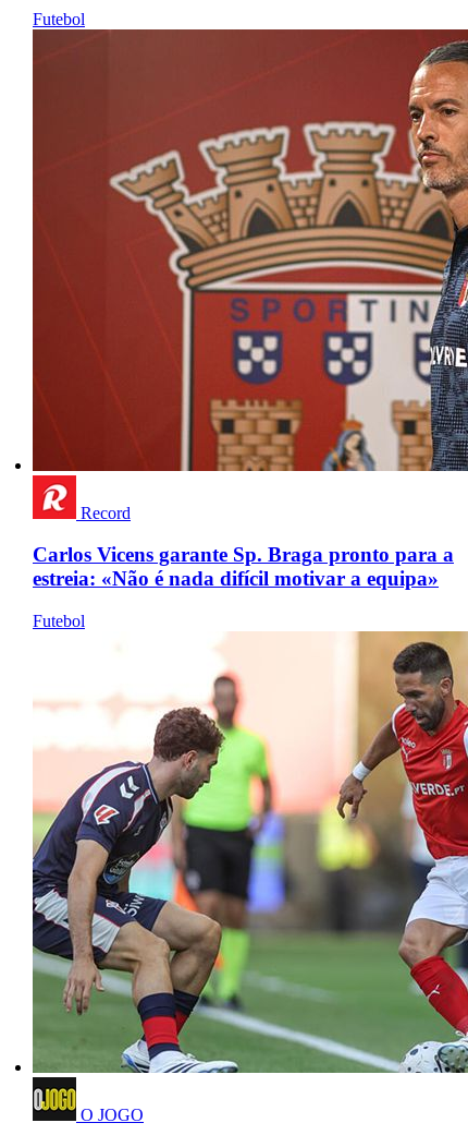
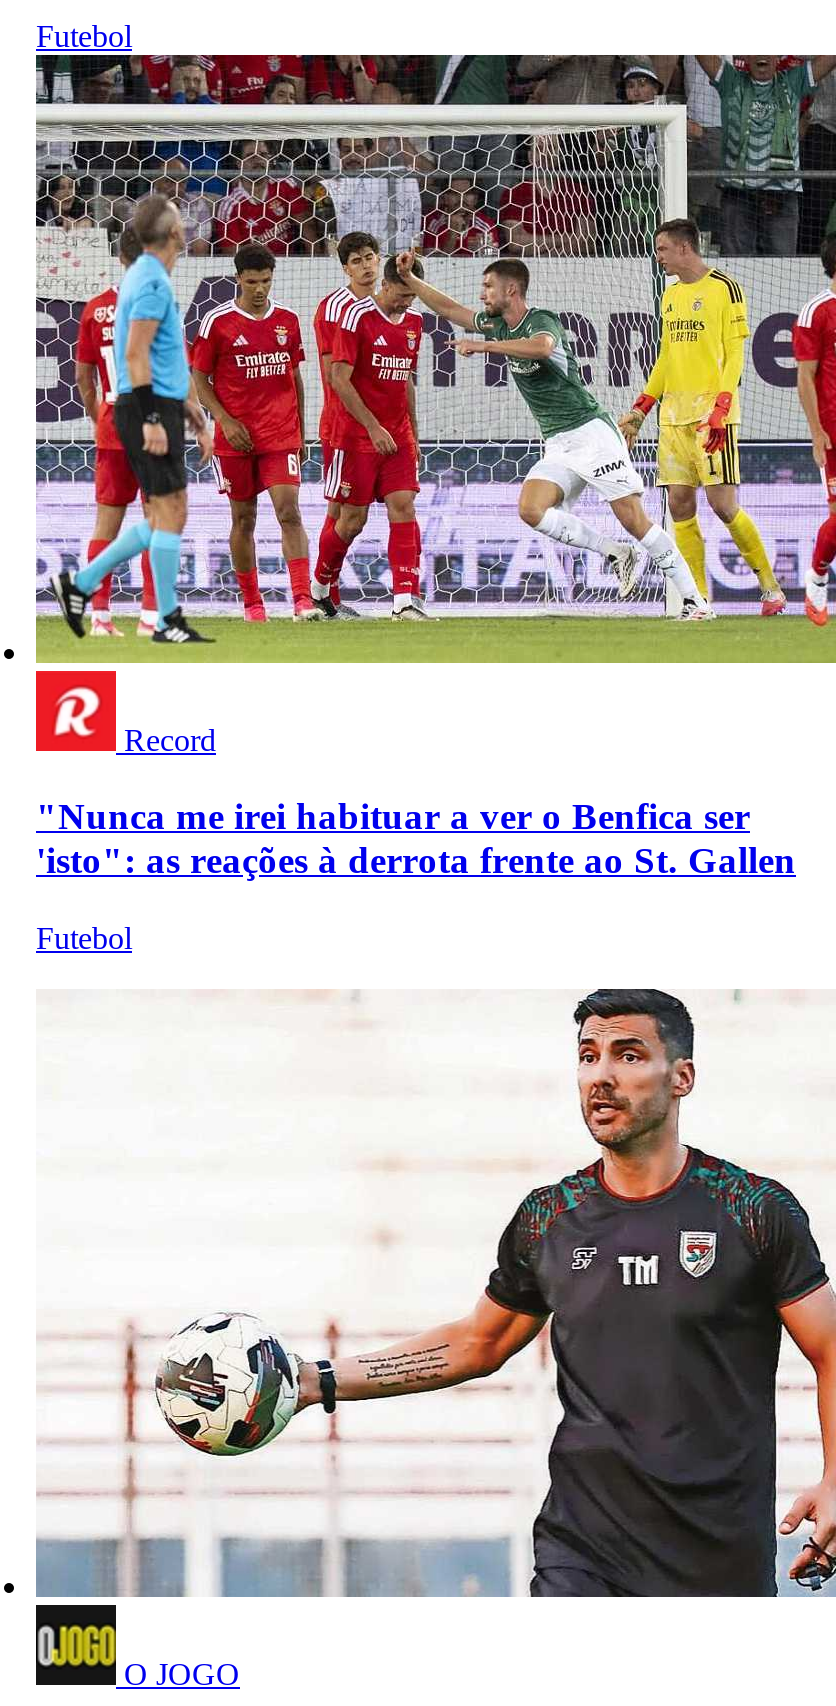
- [image]
+ [image]

- Carlos Vicens garante Sp. Braga pronto para a
- estreia: «Não é nada difícil motivar a equipa»
+ "Nunca me irei habituar a ver o Benfica ser
+ 'isto": as reações à derrota frente ao St. Gallen

- [image]
+ [image]
